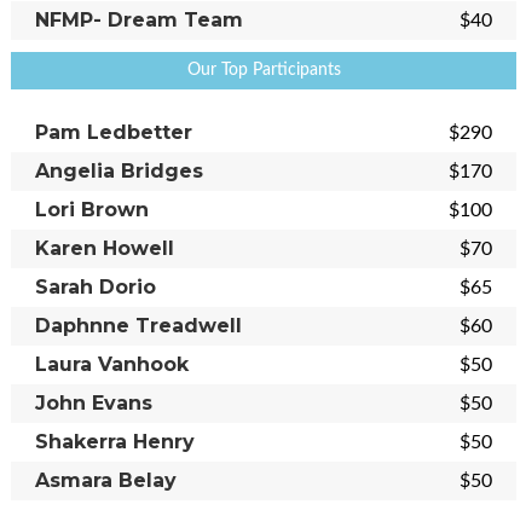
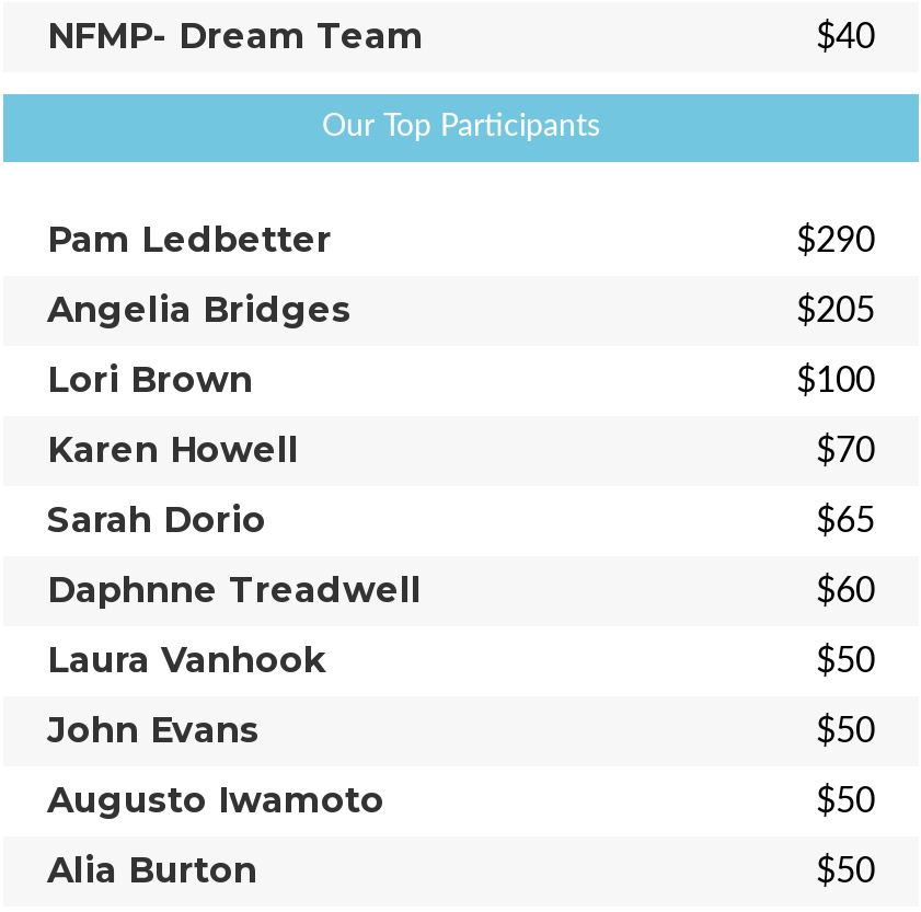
- $170
+ $205

- Shakerra Henry
+ Augusto Iwamoto

- Asmara Belay
+ Alia Burton
